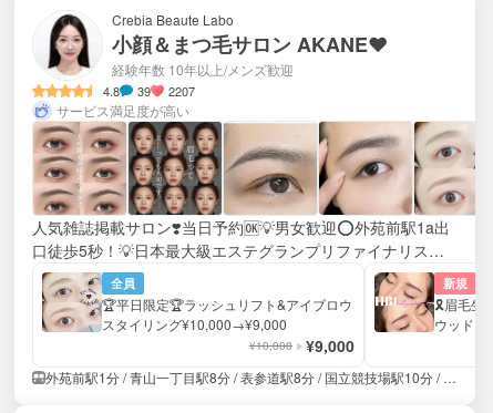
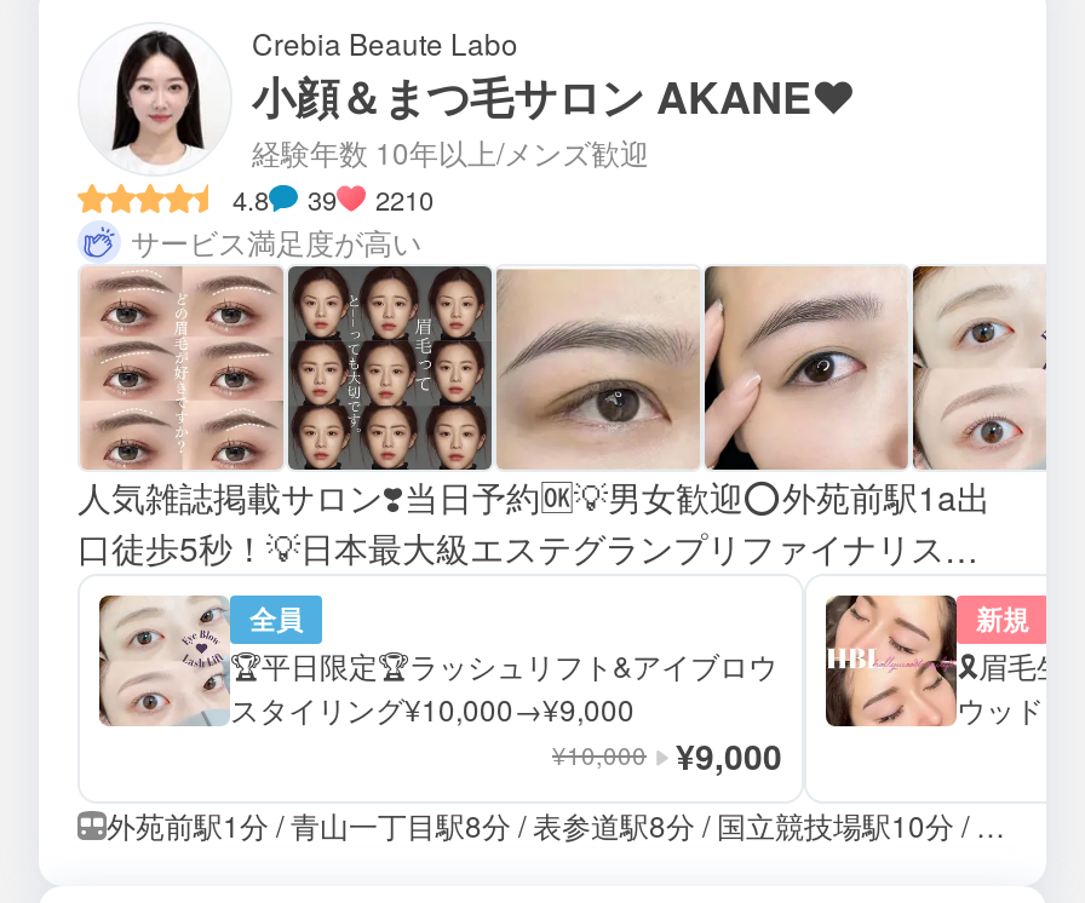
- 4.8 39 2207
+ 4.8 39 2210
